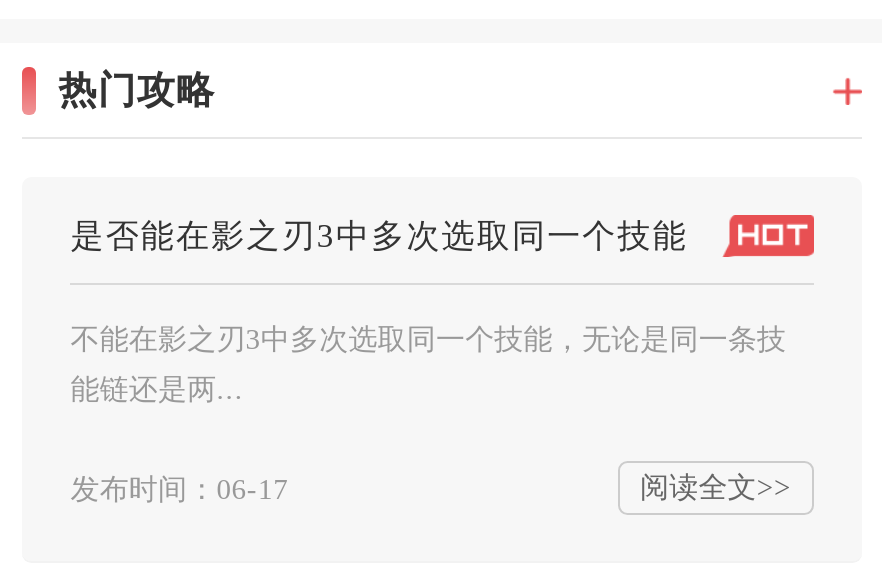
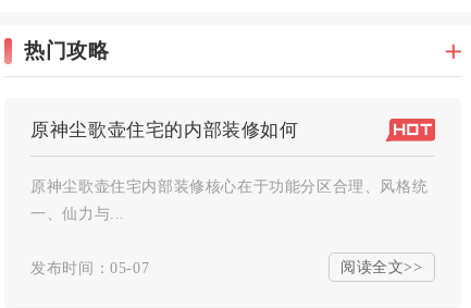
- 是否能在影之刃3中多次选取同一个技能
+ 原神尘歌壶住宅的内部装修如何

- 不能在影之刃3中多次选取同一个技能，无论是同一条技
+ 原神尘歌壶住宅内部装修核心在于功能分区合理、风格统

- 能链还是两...
+ 一、仙力与...

- 发布时间：06-17
+ 发布时间：05-07
